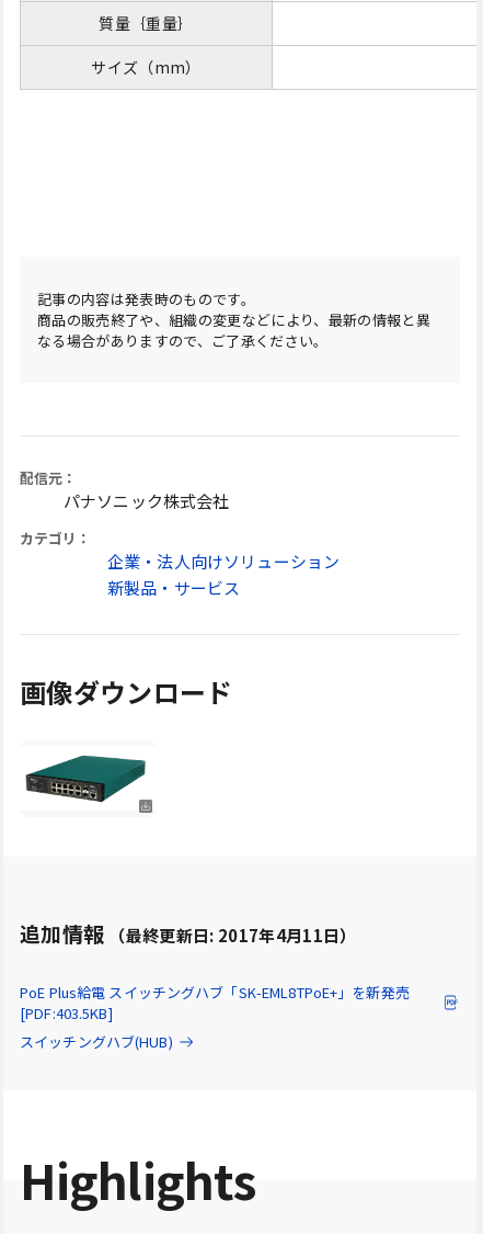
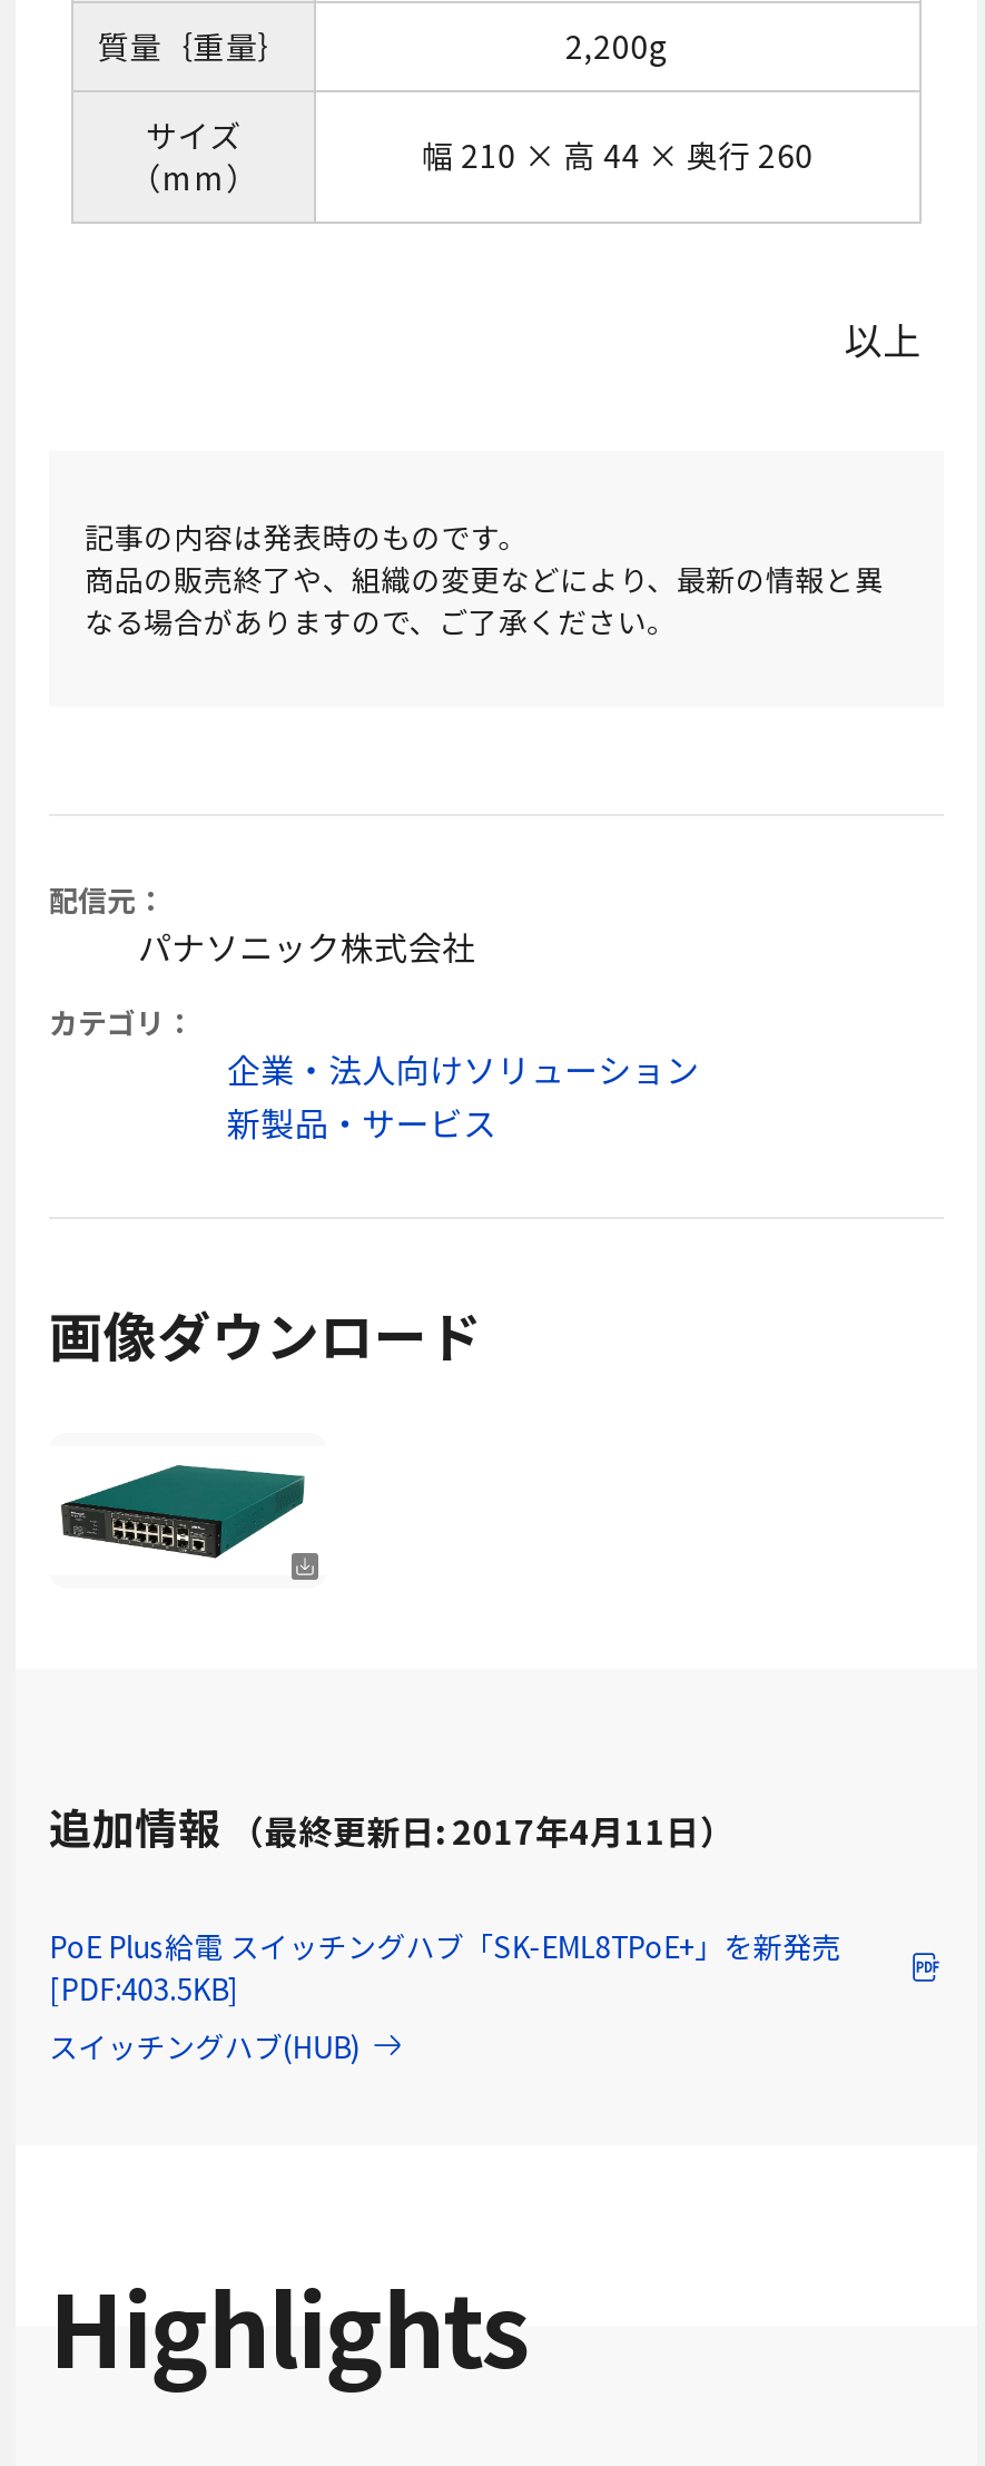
- サイズ（mm）
+ 2,200g
+ サイズ
+ （mm）
+ 幅 210 × 高 44 × 奥行 260
+ 以上
